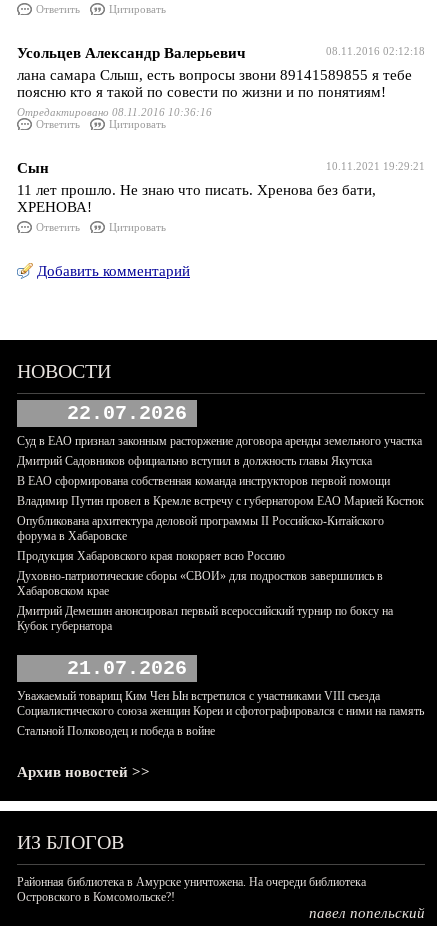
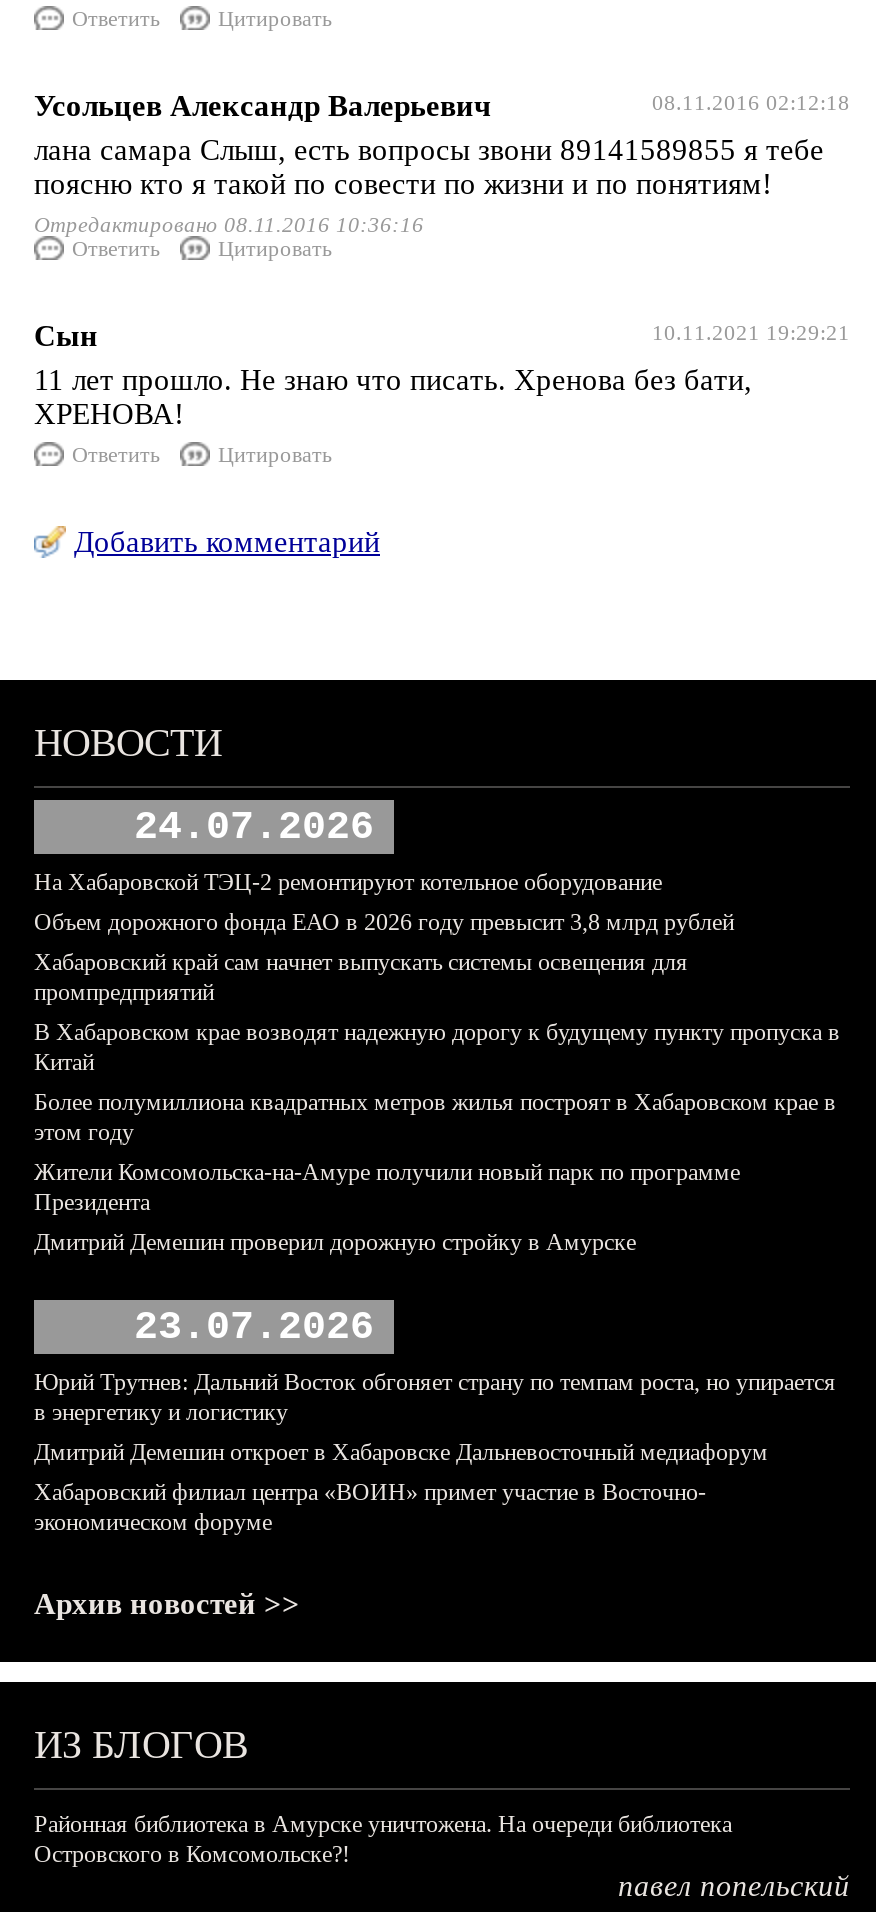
- 22.07.2026
- Суд в ЕАО признал законным расторжение договора аренды земельного участка
- Дмитрий Садовников официально вступил в должность главы Якутска
- В ЕАО сформирована собственная команда инструкторов первой помощи
- Владимир Путин провел в Кремле встречу с губернатором ЕАО Марией Костюк
- Опубликована архитектура деловой программы II Российско-Китайского
- форума в Хабаровске
- Продукция Хабаровского края покоряет всю Россию
- Духовно-патриотические сборы «СВОИ» для подростков завершились в
- Хабаровском крае
- Дмитрий Демешин анонсировал первый всероссийский турнир по боксу на
- Кубок губернатора
+ 24.07.2026
+ На Хабаровской ТЭЦ-2 ремонтируют котельное оборудование
+ Объем дорожного фонда ЕАО в 2026 году превысит 3,8 млрд рублей
+ Хабаровский край сам начнет выпускать системы освещения для
+ промпредприятий
+ В Хабаровском крае возводят надежную дорогу к будущему пункту пропуска в
+ Китай
+ Более полумиллиона квадратных метров жилья построят в Хабаровском крае в
+ этом году
+ Жители Комсомольска-на-Амуре получили новый парк по программе
+ Президента
+ Дмитрий Демешин проверил дорожную стройку в Амурске

- 21.07.2026
- Уважаемый товарищ Ким Чен Ын встретился с участниками VIII съезда
- Социалистического союза женщин Кореи и сфотографировался с ними на память
- Стальной Полководец и победа в войне
+ 23.07.2026
+ Юрий Трутнев: Дальний Восток обгоняет страну по темпам роста, но упирается
+ в энергетику и логистику
+ Дмитрий Демешин откроет в Хабаровске Дальневосточный медиафорум
+ Хабаровский филиал центра «ВОИН» примет участие в Восточно-
+ экономическом форуме
